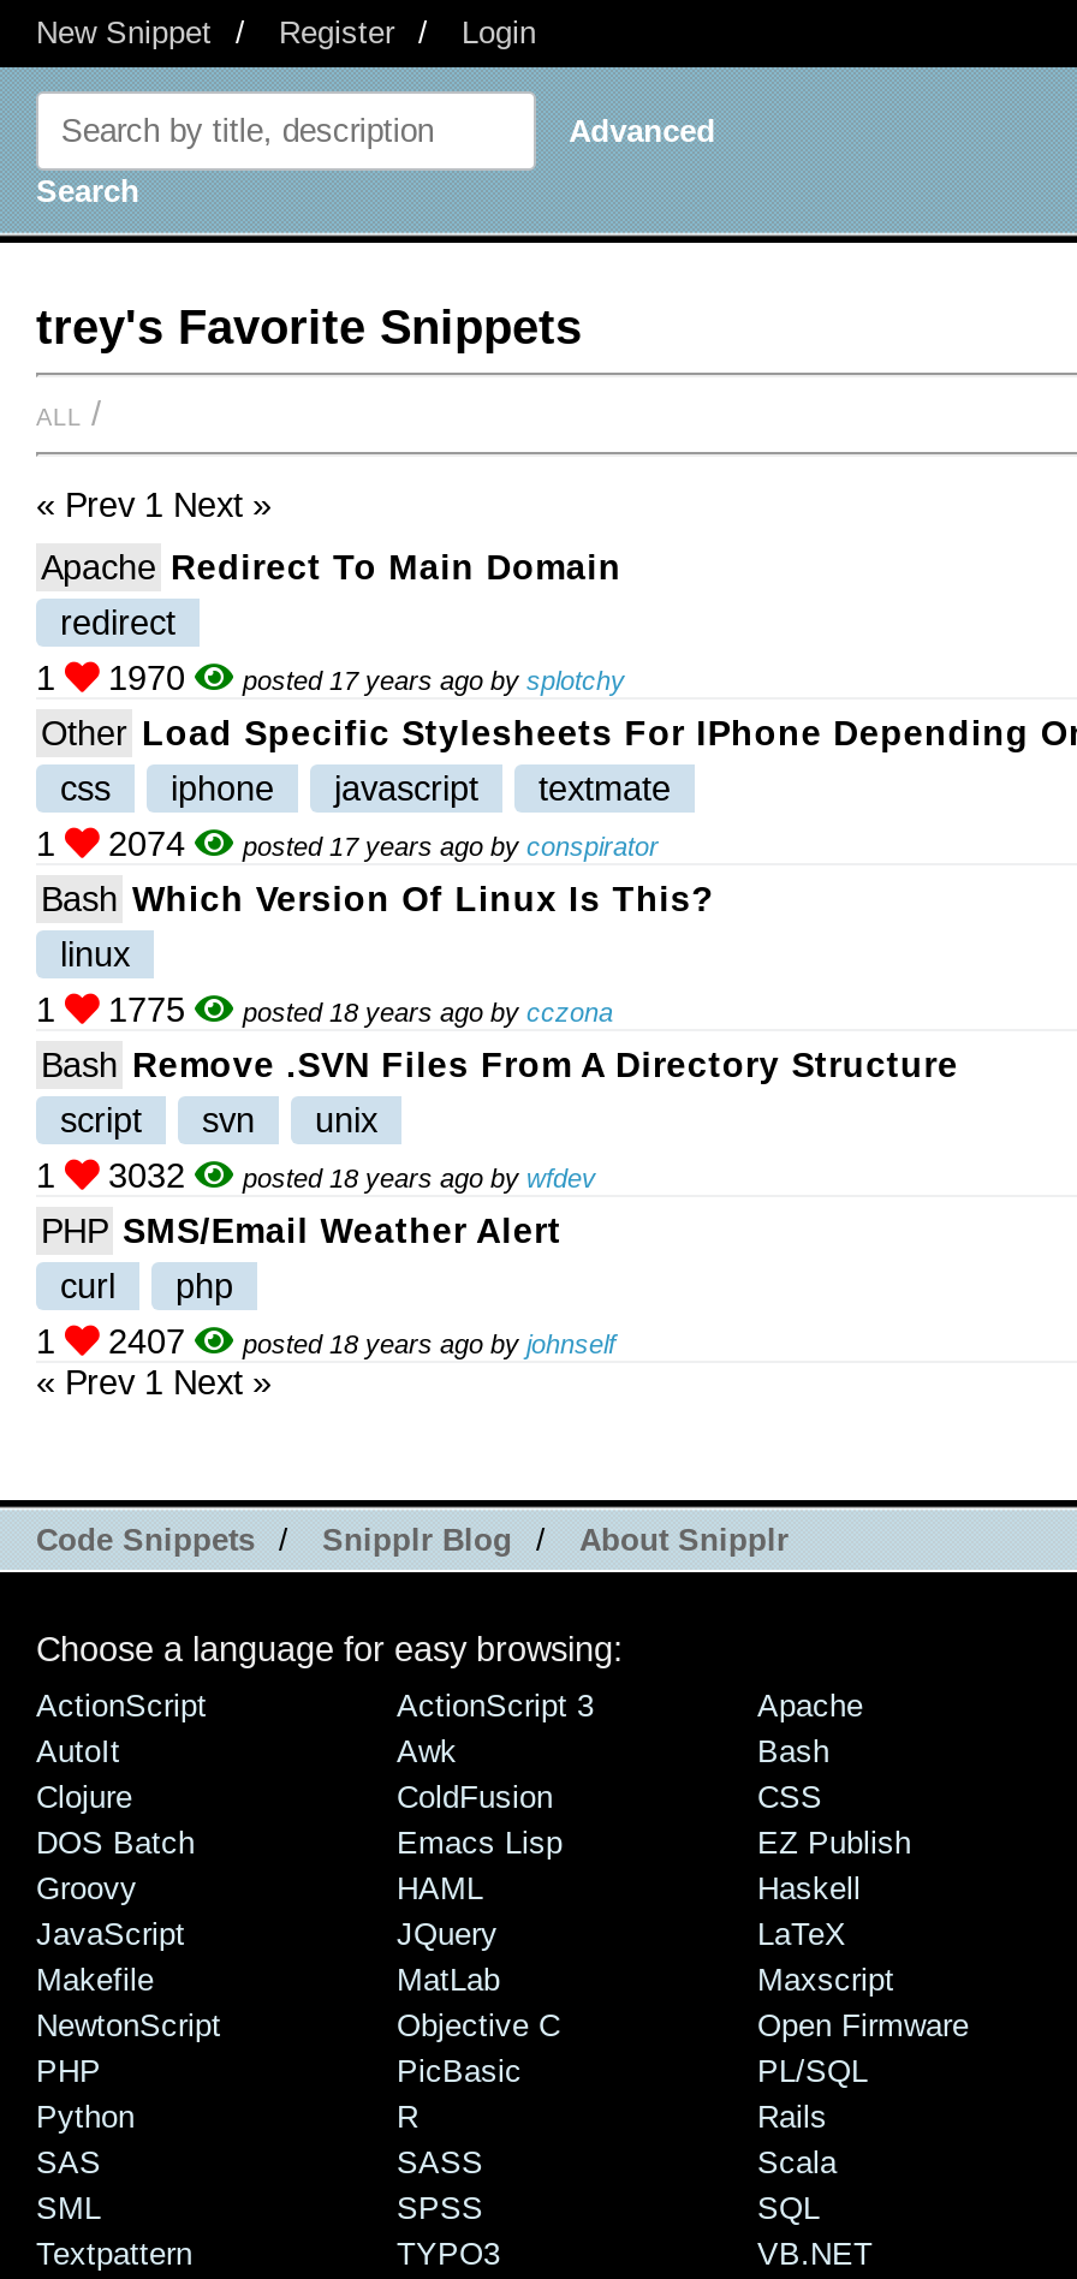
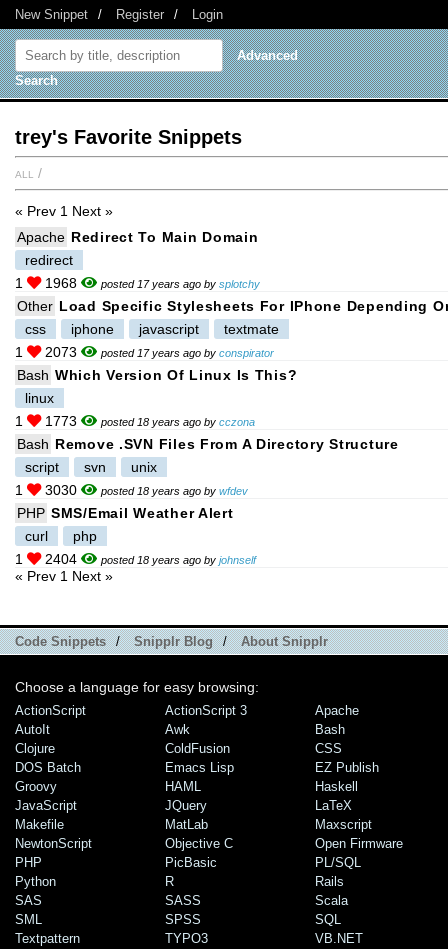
- 1 1970 posted 17 years ago by splotchy
+ 1 1968 posted 17 years ago by splotchy

- 1 2074 posted 17 years ago by conspirator
+ 1 2073 posted 17 years ago by conspirator

- 1 1775 posted 18 years ago by cczona
+ 1 1773 posted 18 years ago by cczona

- 1 3032 posted 18 years ago by wfdev
+ 1 3030 posted 18 years ago by wfdev

- 1 2407 posted 18 years ago by johnself
+ 1 2404 posted 18 years ago by johnself
